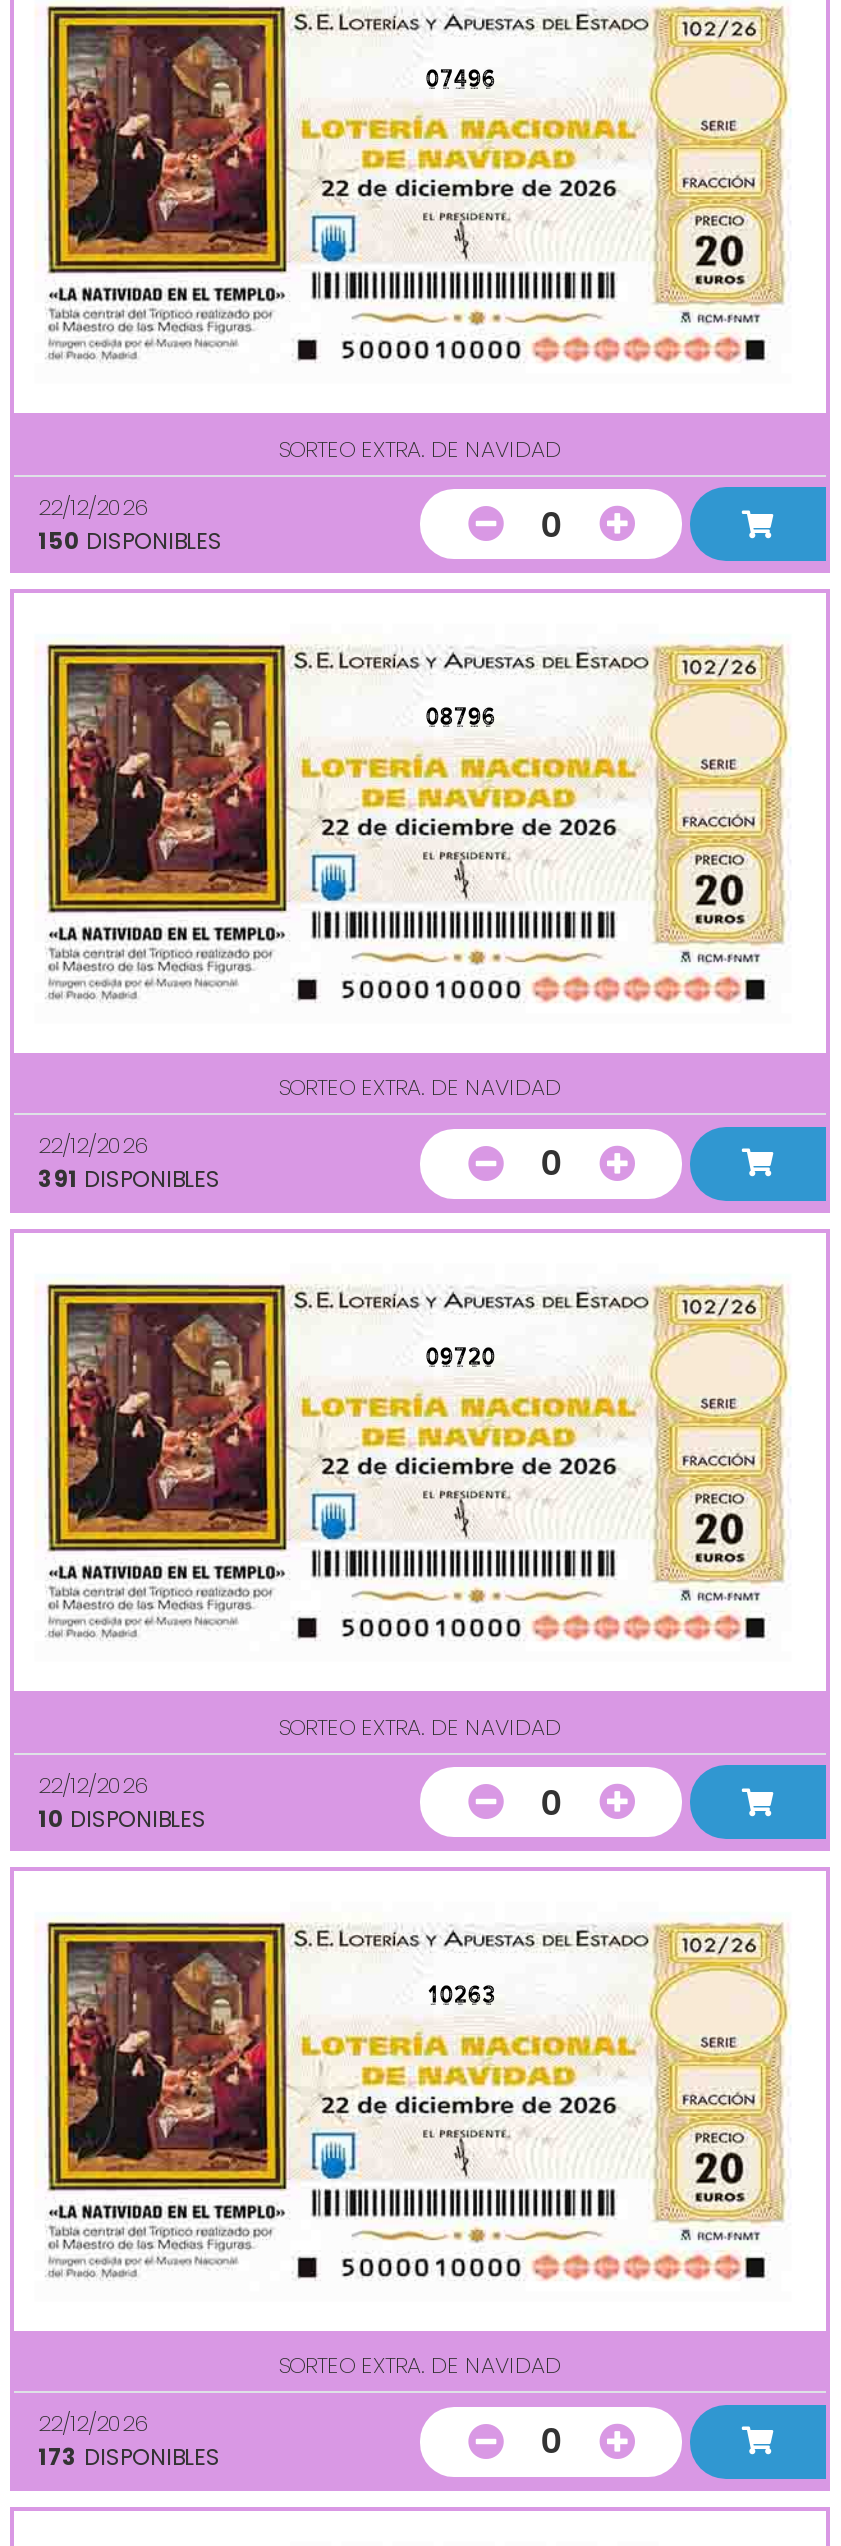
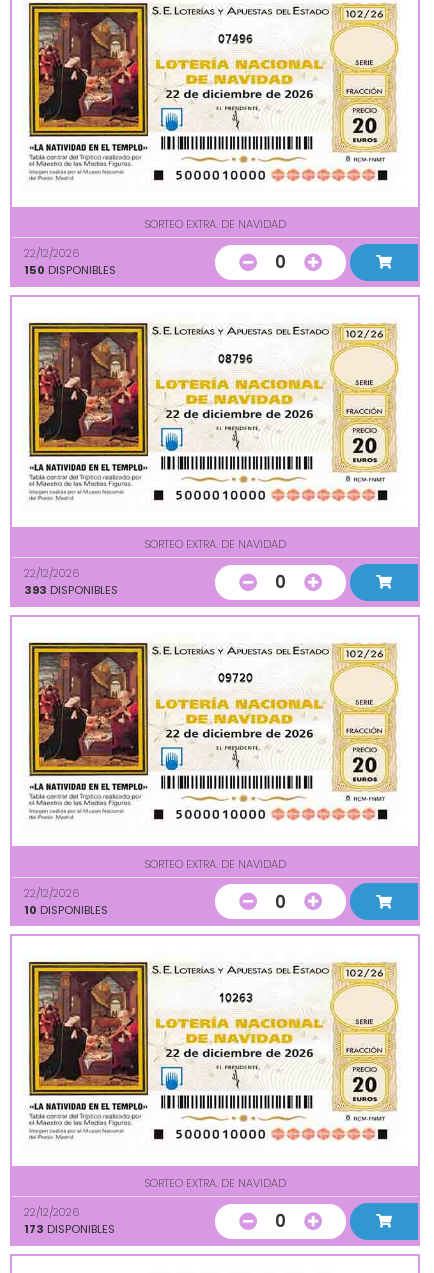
- 391 DISPONIBLES
+ 393 DISPONIBLES
